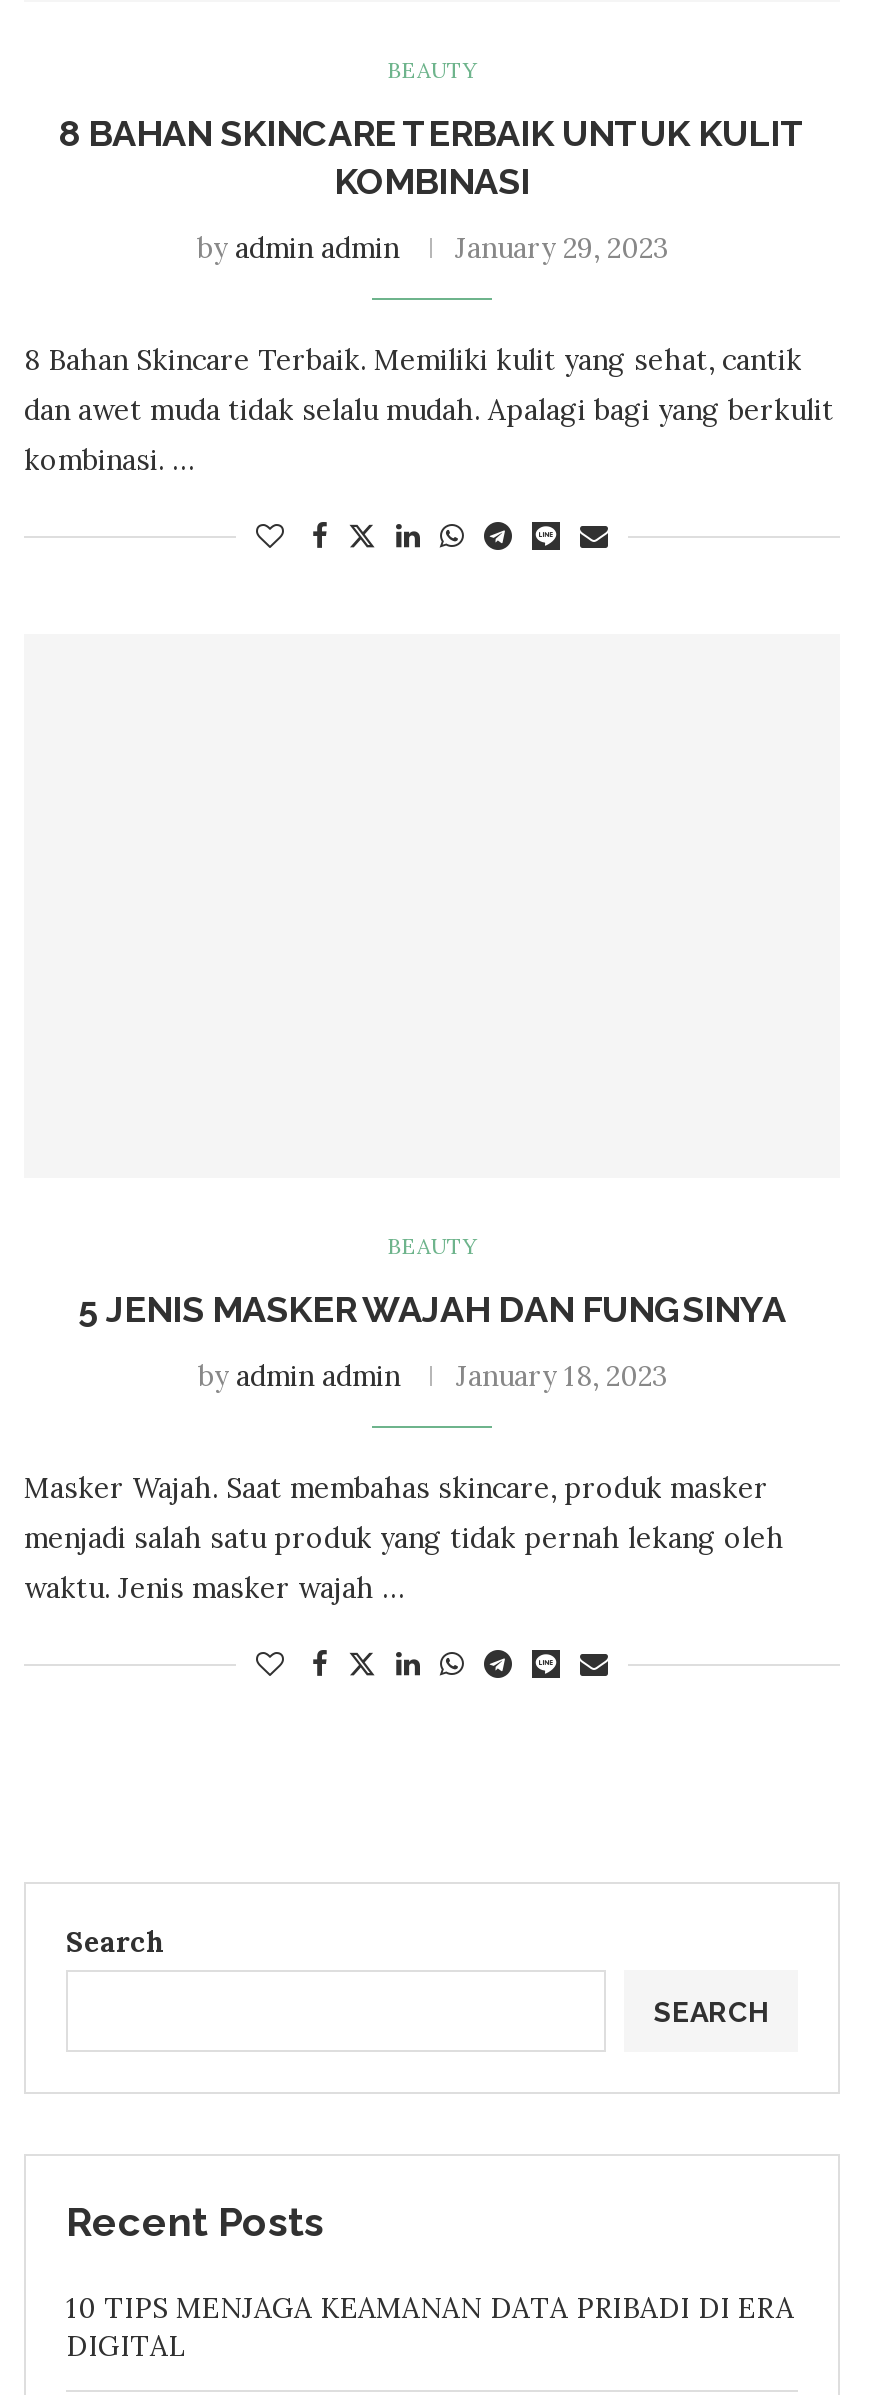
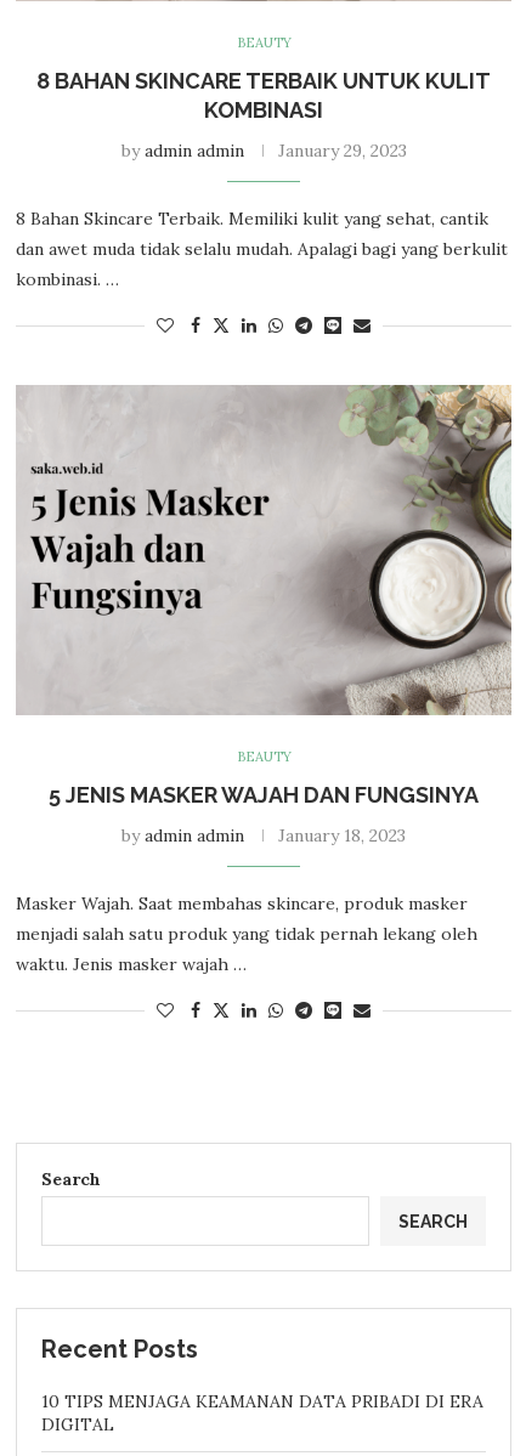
+ [image]
